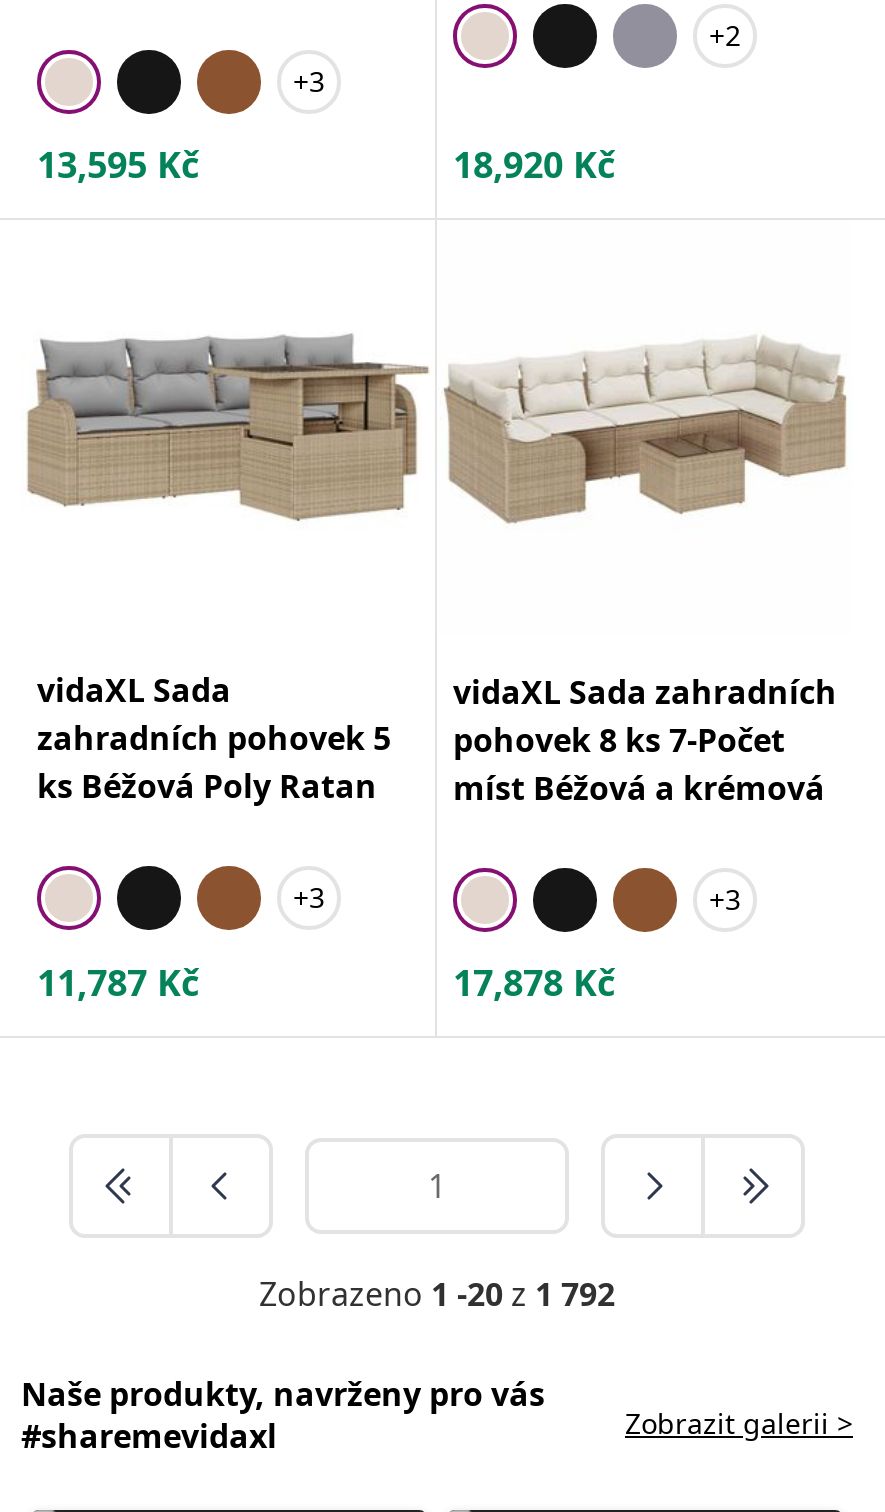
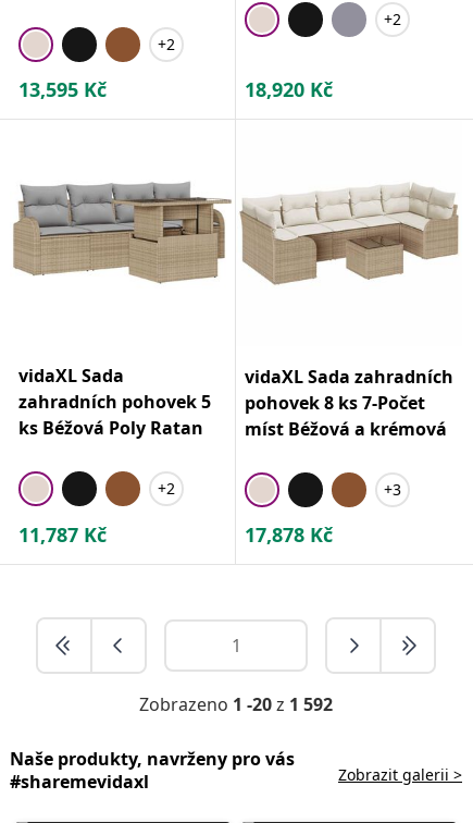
- +3
+ +2

- +3
+ +2

- Zobrazeno 1 -20 z 1 792
+ Zobrazeno 1 -20 z 1 592
